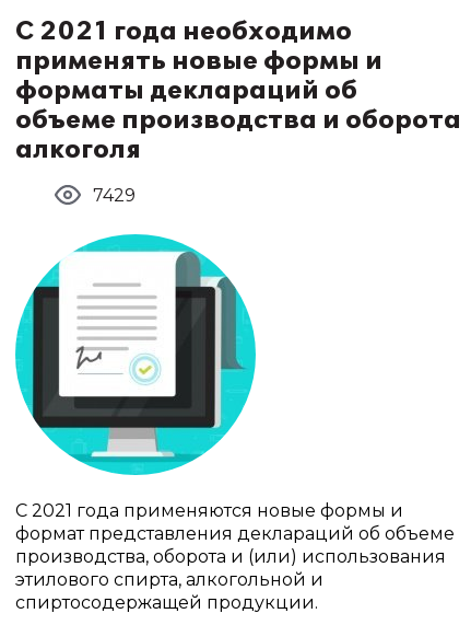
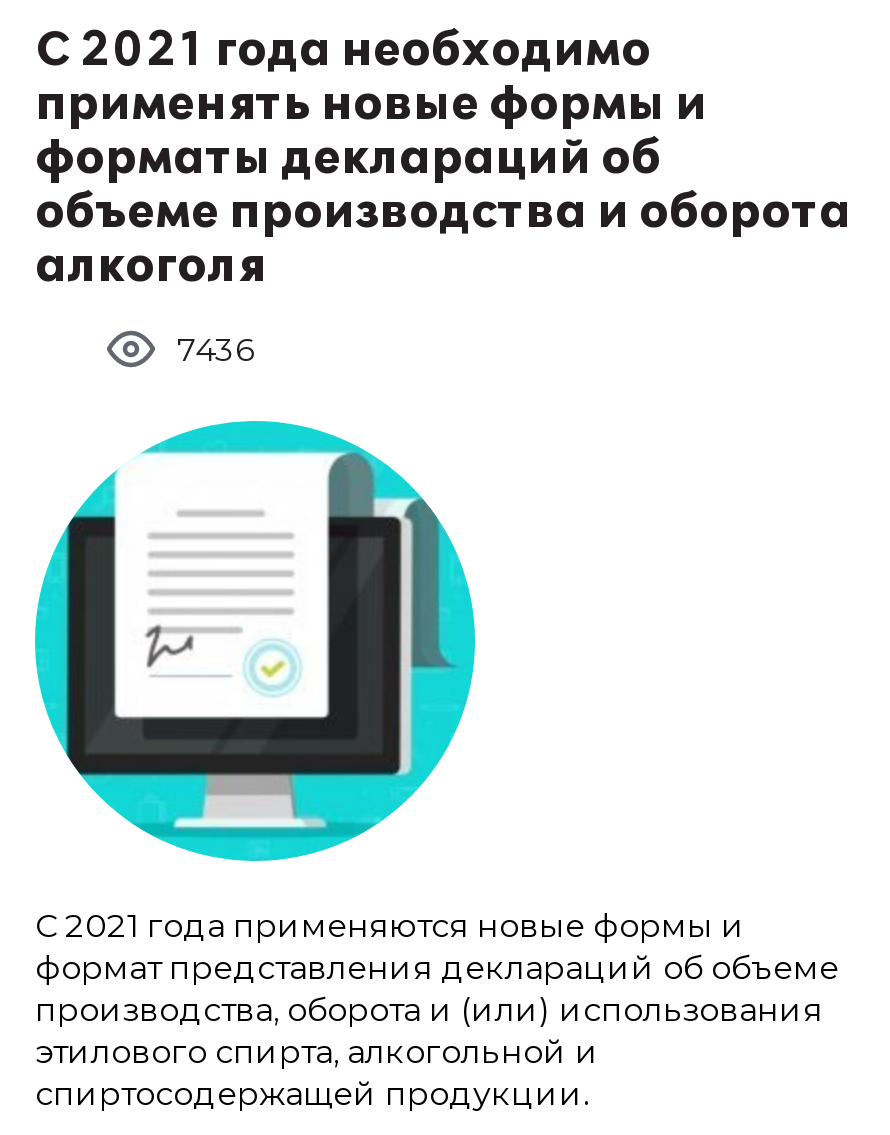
- 7429
+ 7436
